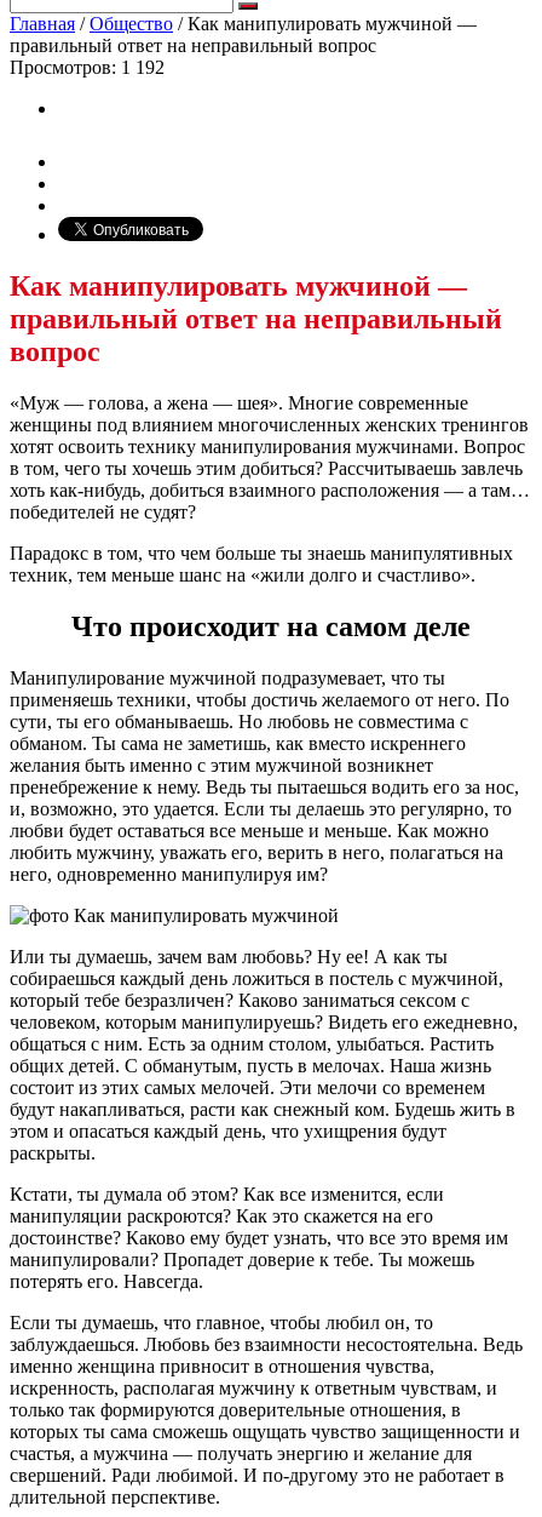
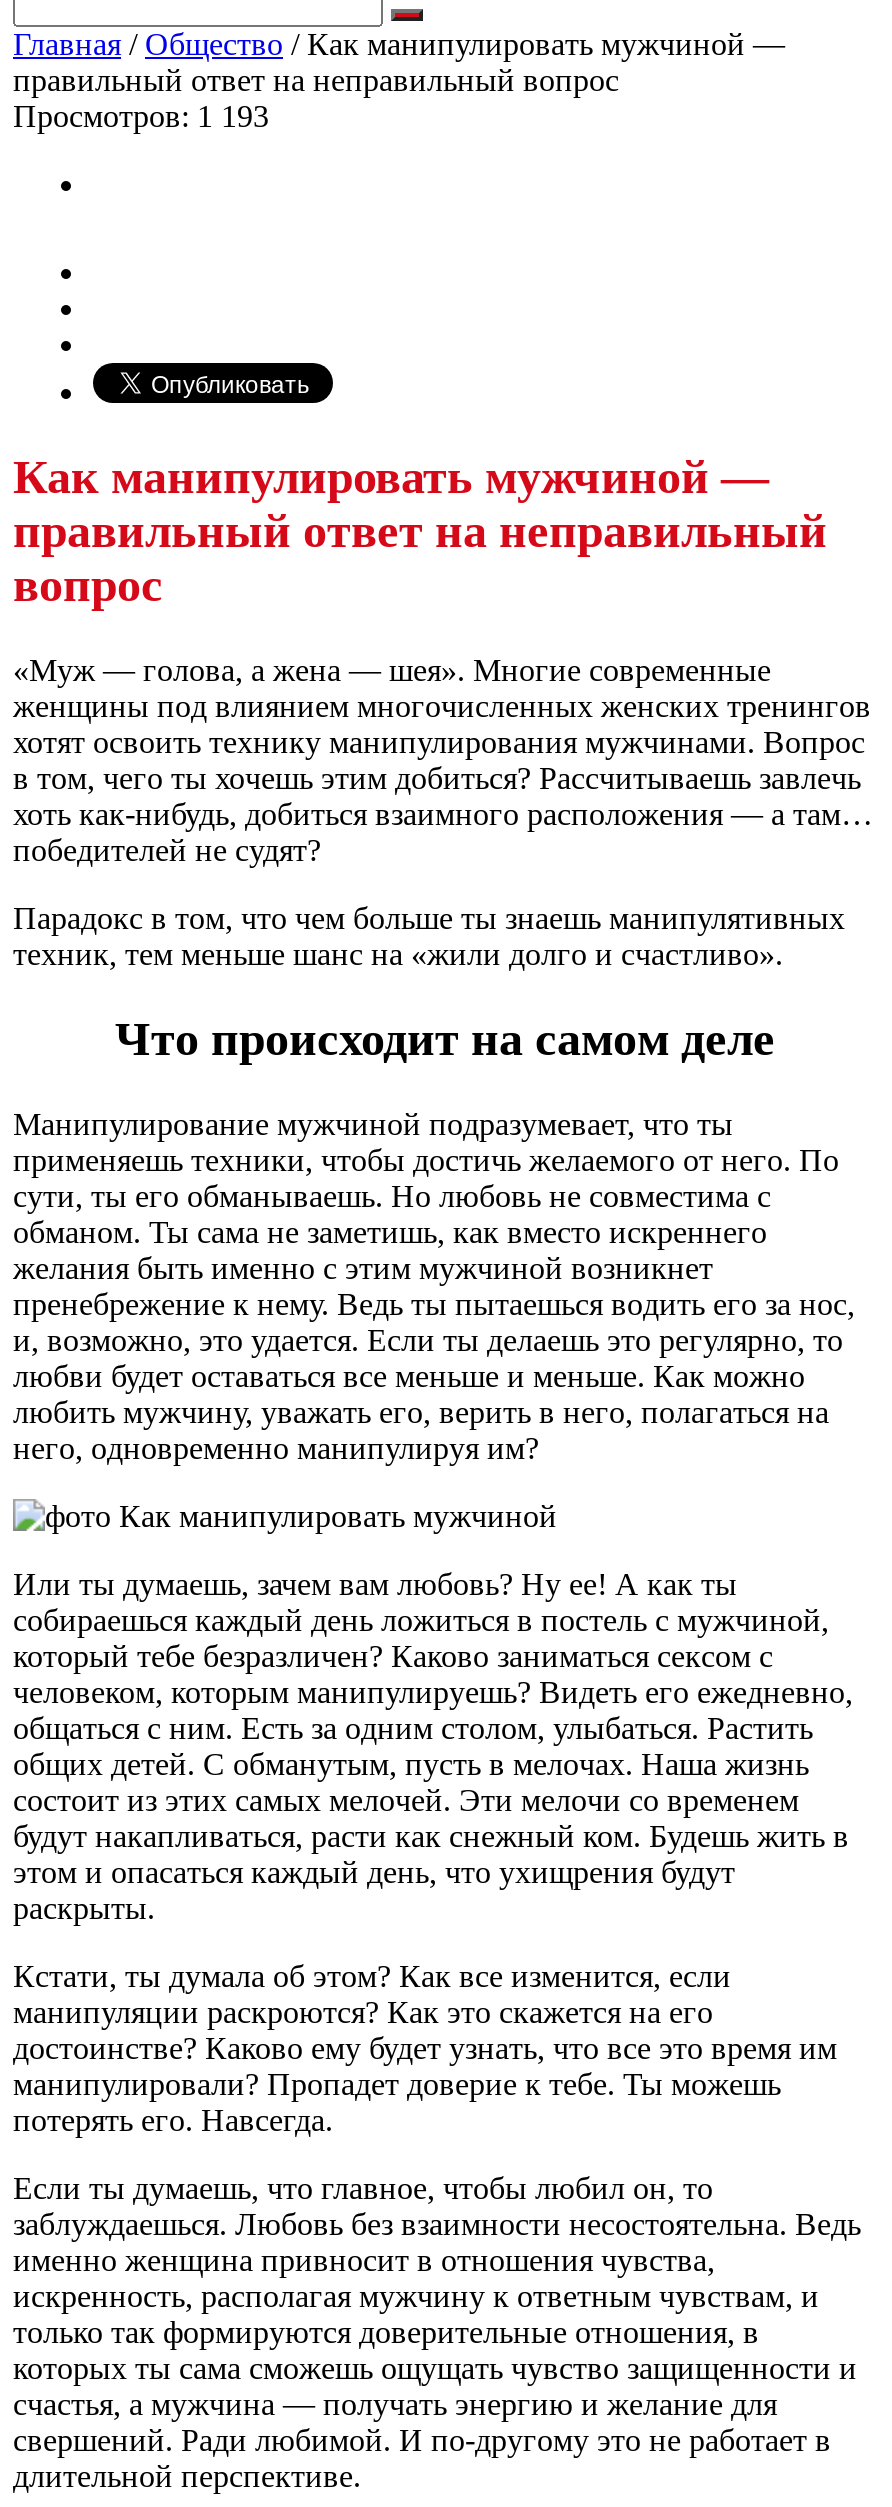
- Просмотров: 1 192
+ Просмотров: 1 193
